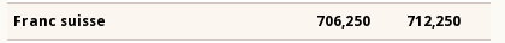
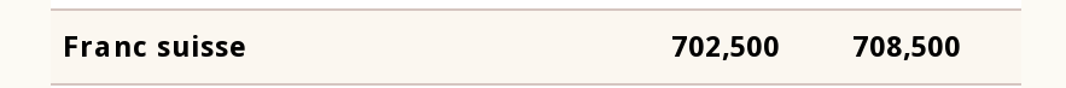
- 706,250
+ 702,500

- 712,250
+ 708,500
